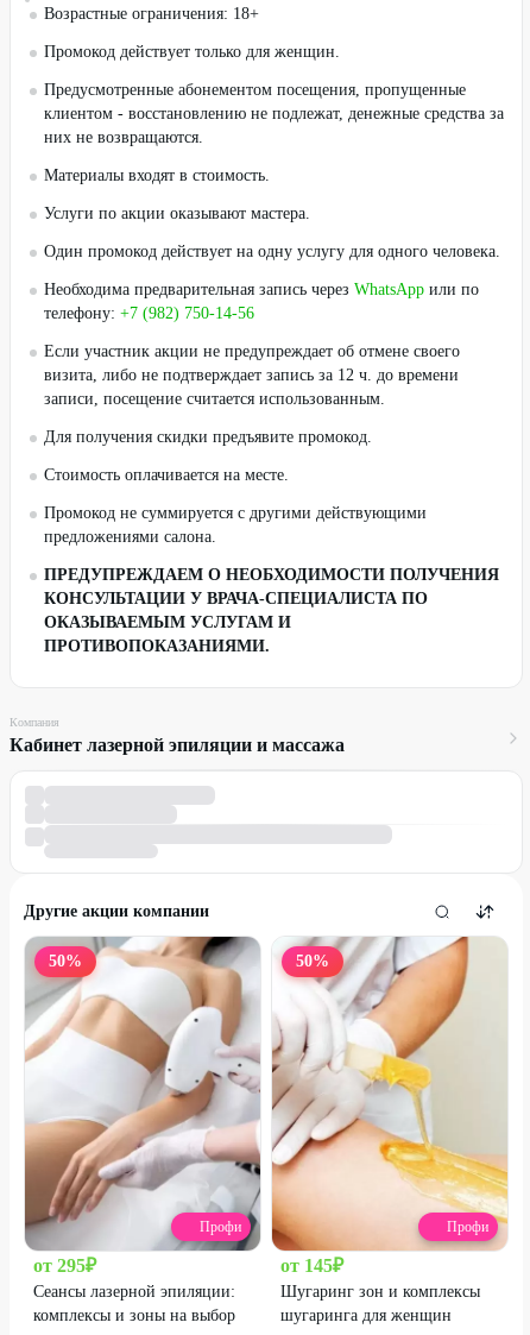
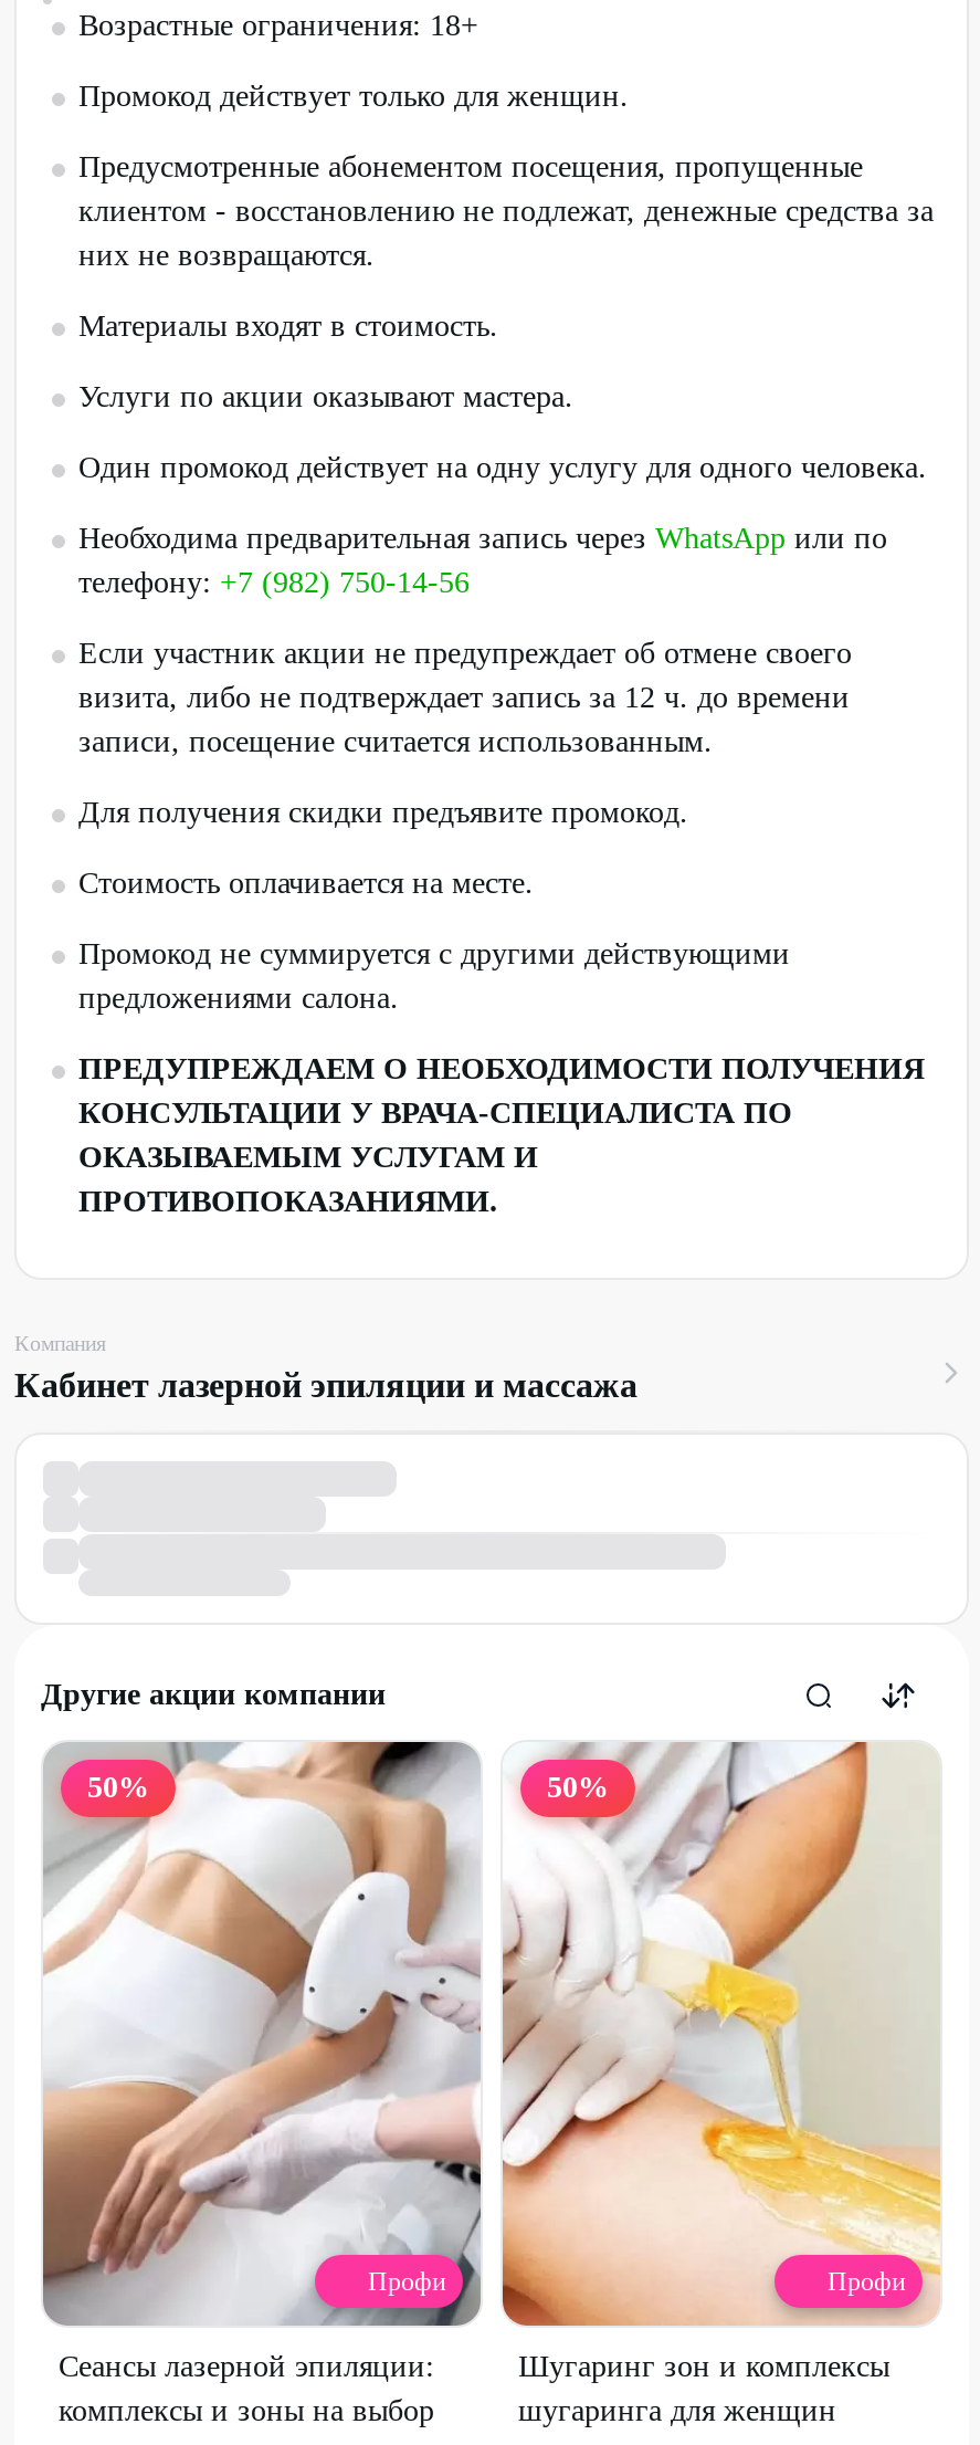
- от 295₽

- от 145₽
